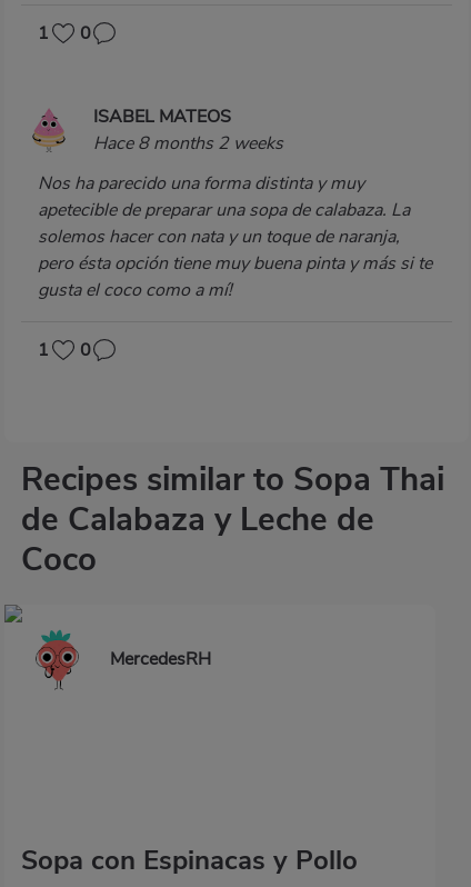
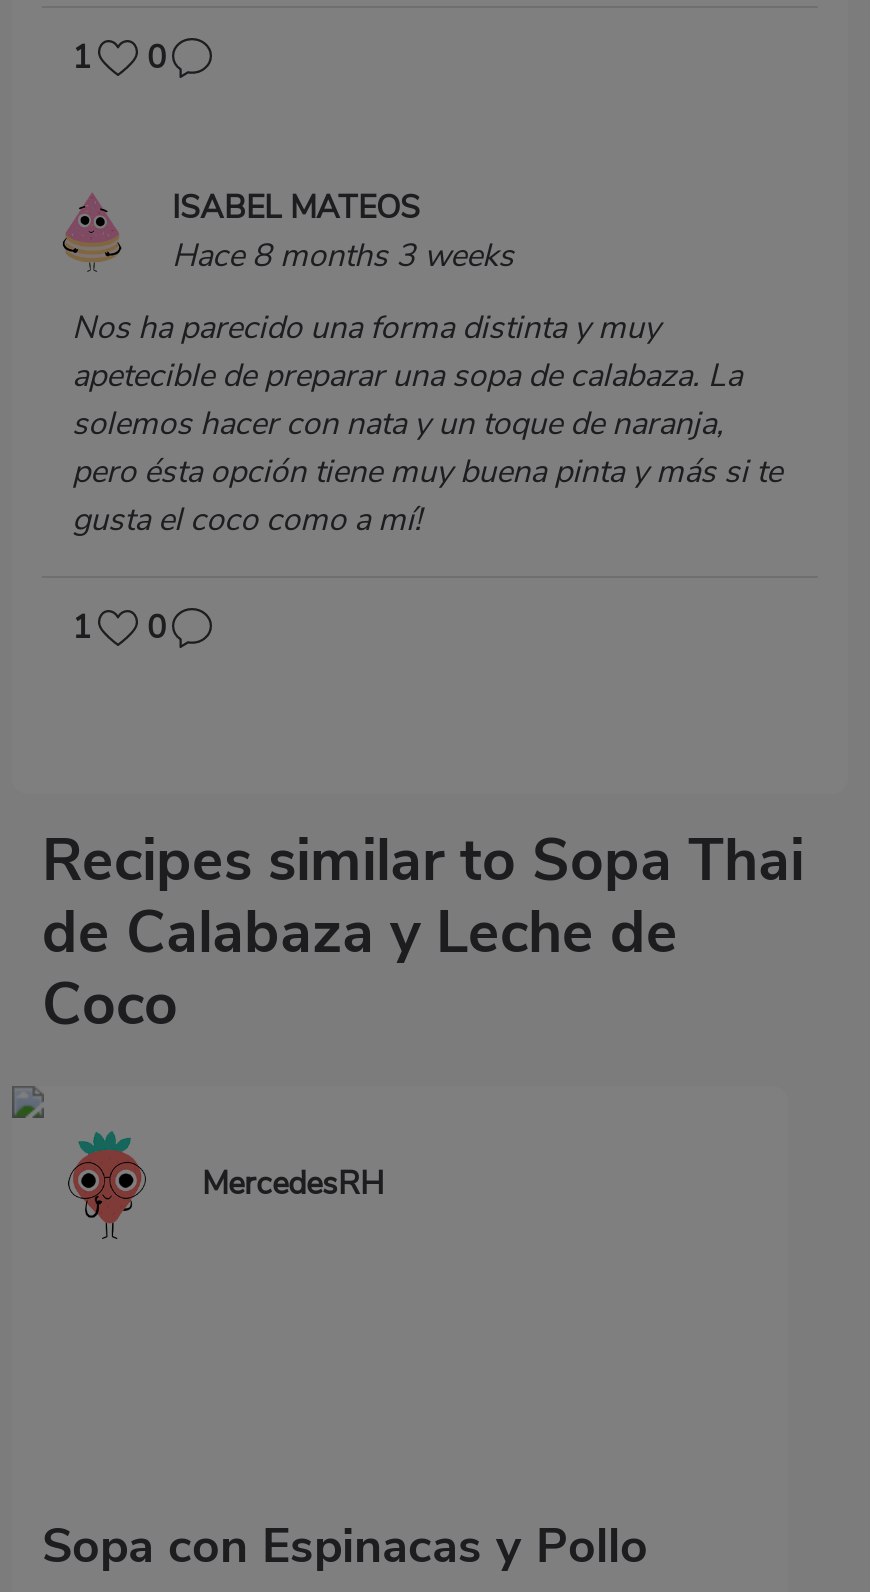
- Hace 8 months 2 weeks
+ Hace 8 months 3 weeks
